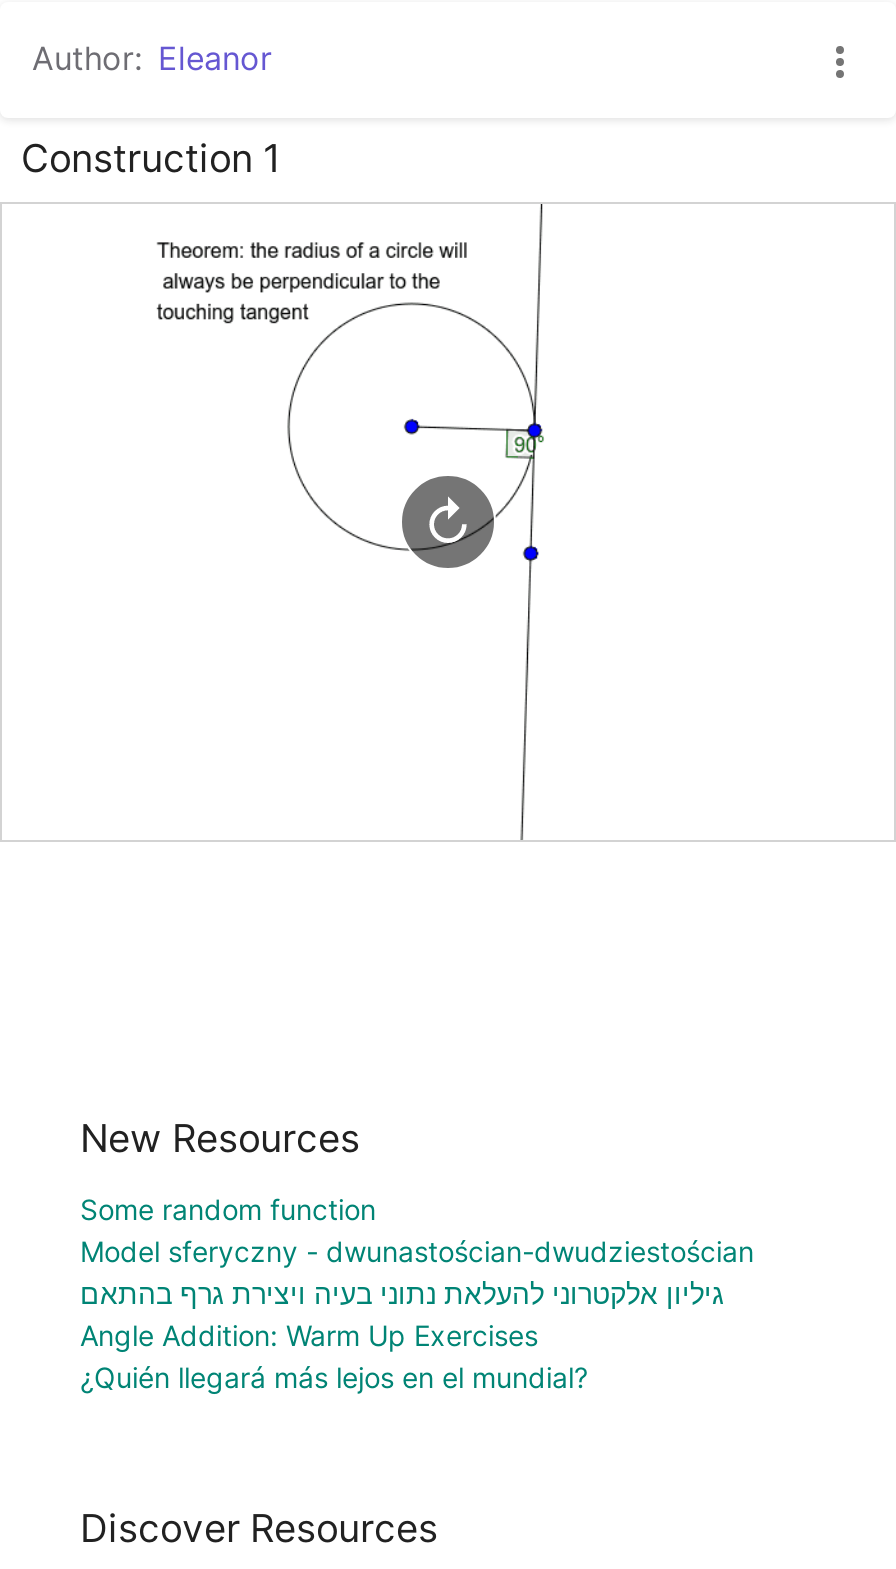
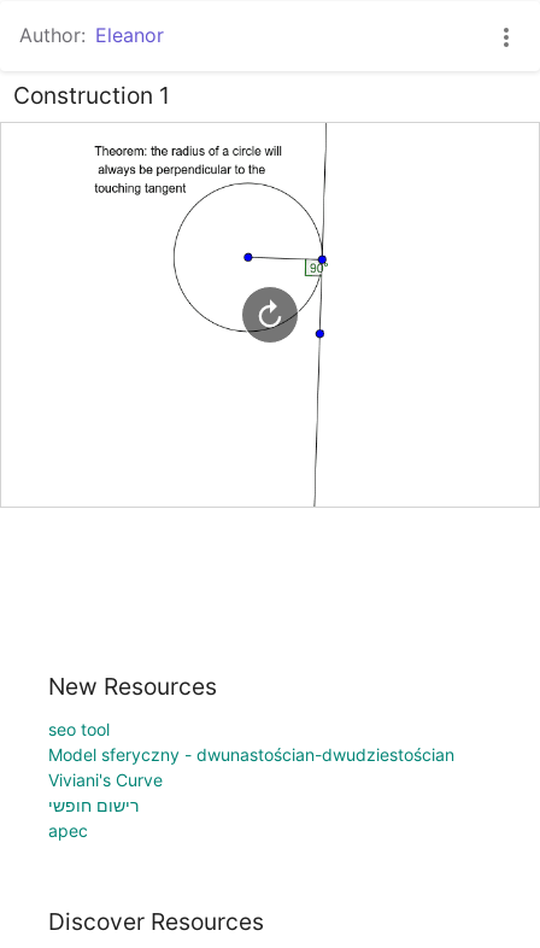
- Some random function
+ seo tool

- גיליון אלקטרוני להעלאת נתוני בעיה ויצירת גרף בהתאם
- Angle Addition: Warm Up Exercises
- ¿Quién llegará más lejos en el mundial?
+ Viviani's Curve
+ רישום חופשי
+ apec
